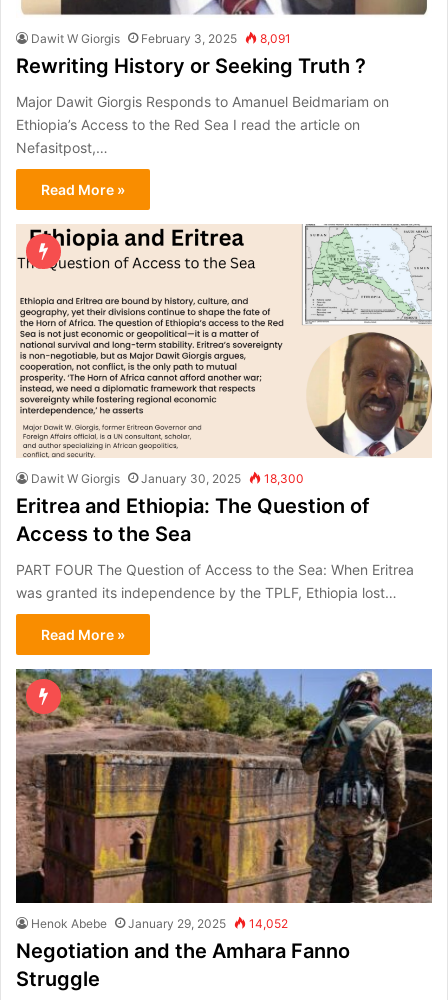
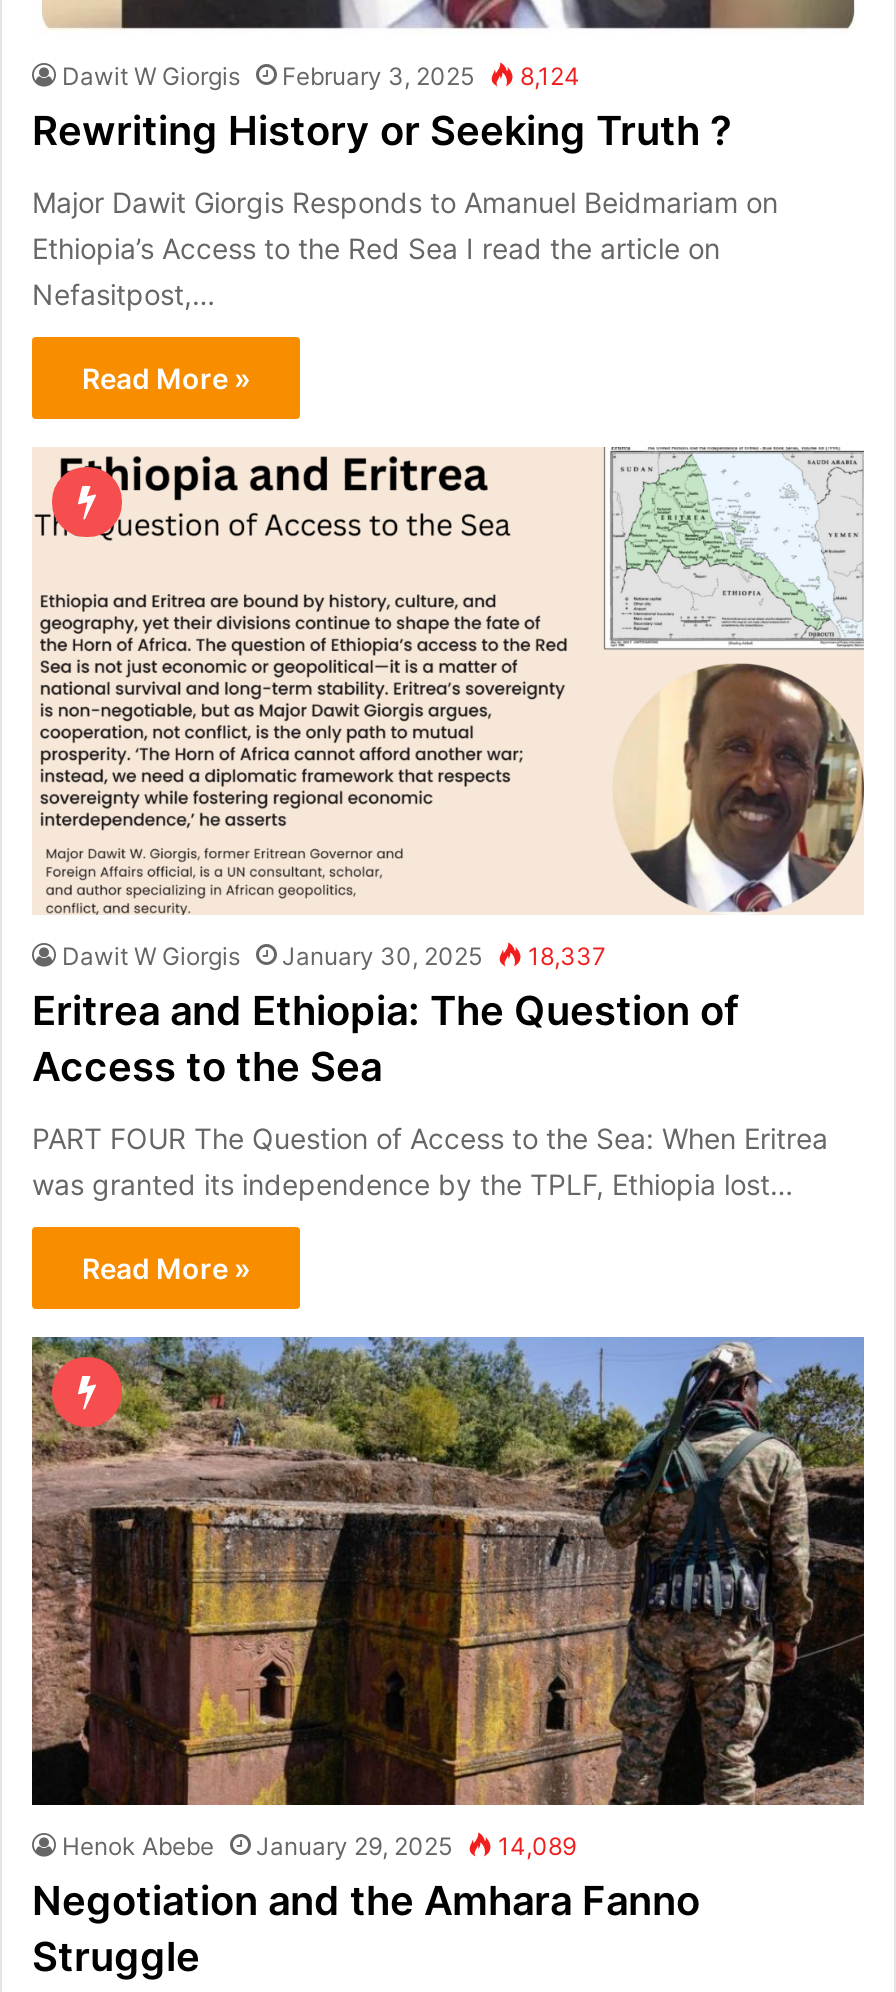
- Dawit W Giorgis February 3, 2025 8,091
+ Dawit W Giorgis February 3, 2025 8,124

- Dawit W Giorgis January 30, 2025 18,300
+ Dawit W Giorgis January 30, 2025 18,337

- Henok Abebe January 29, 2025 14,052
+ Henok Abebe January 29, 2025 14,089
